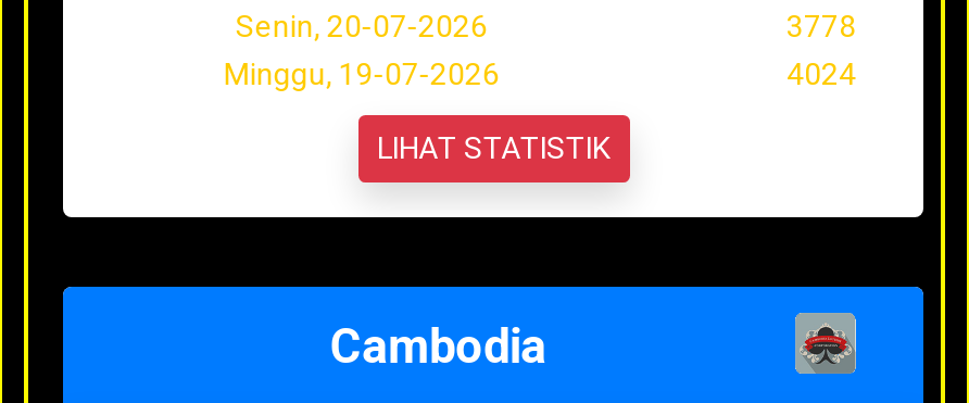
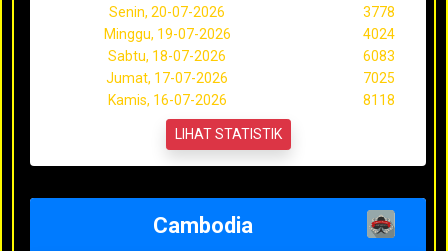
+ Sabtu, 18-07-2026
+ 6083
+ Jumat, 17-07-2026
+ 7025
+ Kamis, 16-07-2026
+ 8118
